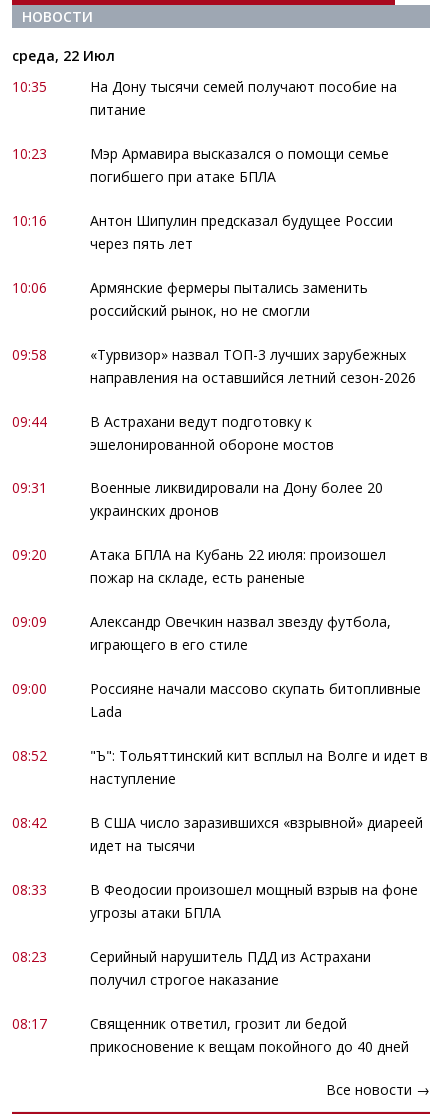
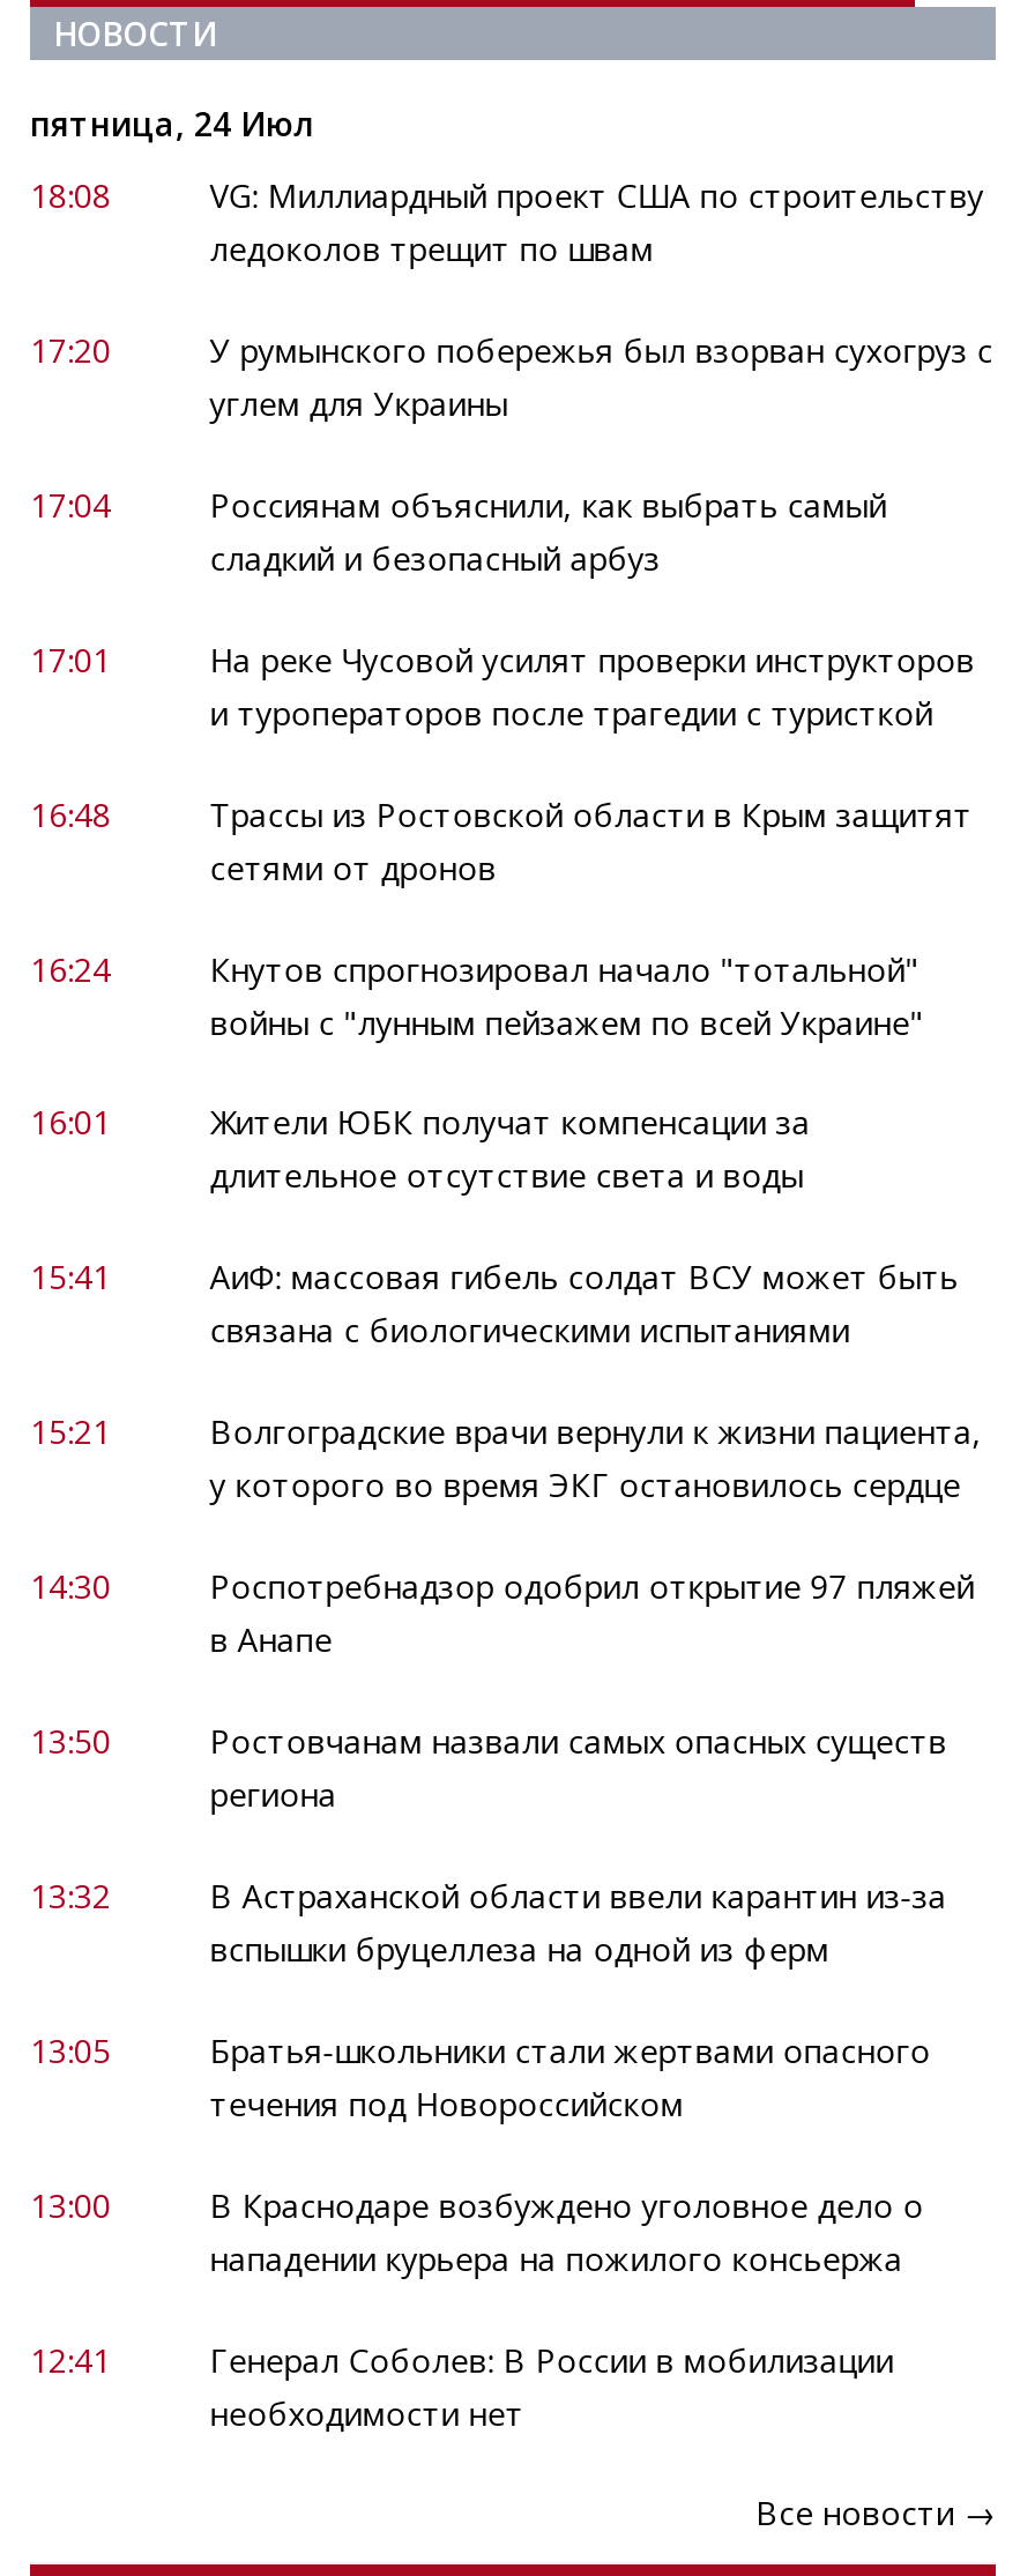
- среда, 22 Июл
+ пятница, 24 Июл

- 10:35
- На Дону тысячи семей получают пособие на
- питание
+ 18:08
+ VG: Миллиардный проект США по строительству
+ ледоколов трещит по швам

- 10:23
- Мэр Армавира высказался о помощи семье
- погибшего при атаке БПЛА
+ 17:20
+ У румынского побережья был взорван сухогруз с
+ углем для Украины

- 10:16
- Антон Шипулин предсказал будущее России
- через пять лет
+ 17:04
+ Россиянам объяснили, как выбрать самый
+ сладкий и безопасный арбуз

- 10:06
- Армянские фермеры пытались заменить
- российский рынок, но не смогли
+ 17:01
+ На реке Чусовой усилят проверки инструкторов
+ и туроператоров после трагедии с туристкой

- 09:58
- «Турвизор» назвал ТОП-3 лучших зарубежных
- направления на оставшийся летний сезон-2026
+ 16:48
+ Трассы из Ростовской области в Крым защитят
+ сетями от дронов

- 09:44
- В Астрахани ведут подготовку к
- эшелонированной обороне мостов
+ 16:24
+ Кнутов спрогнозировал начало "тотальной"
+ войны с "лунным пейзажем по всей Украине"

- 09:31
- Военные ликвидировали на Дону более 20
- украинских дронов
+ 16:01
+ Жители ЮБК получат компенсации за
+ длительное отсутствие света и воды

- 09:20
- Атака БПЛА на Кубань 22 июля: произошел
- пожар на складе, есть раненые
+ 15:41
+ АиФ: массовая гибель солдат ВСУ может быть
+ связана с биологическими испытаниями

- 09:09
- Александр Овечкин назвал звезду футбола,
- играющего в его стиле
+ 15:21
+ Волгоградские врачи вернули к жизни пациента,
+ у которого во время ЭКГ остановилось сердце

- 09:00
- Россияне начали массово скупать битопливные
- Lada
+ 14:30
+ Роспотребнадзор одобрил открытие 97 пляжей
+ в Анапе

- 08:52
- "Ъ": Тольяттинский кит всплыл на Волге и идет в
- наступление
+ 13:50
+ Ростовчанам назвали самых опасных существ
+ региона

- 08:42
- В США число заразившихся «взрывной» диареей
- идет на тысячи
+ 13:32
+ В Астраханской области ввели карантин из-за
+ вспышки бруцеллеза на одной из ферм

- 08:33
- В Феодосии произошел мощный взрыв на фоне
- угрозы атаки БПЛА
+ 13:05
+ Братья-школьники стали жертвами опасного
+ течения под Новороссийском

- 08:23
- Серийный нарушитель ПДД из Астрахани
- получил строгое наказание
+ 13:00
+ В Краснодаре возбуждено уголовное дело о
+ нападении курьера на пожилого консьержа

- 08:17
- Священник ответил, грозит ли бедой
- прикосновение к вещам покойного до 40 дней
+ 12:41
+ Генерал Соболев: В России в мобилизации
+ необходимости нет
